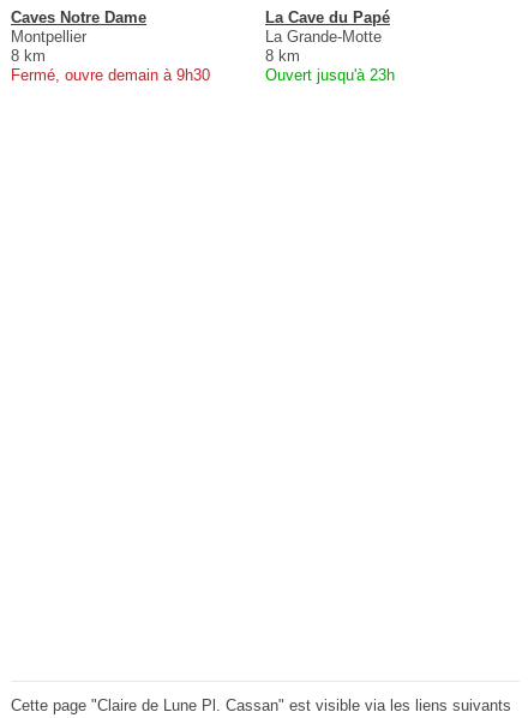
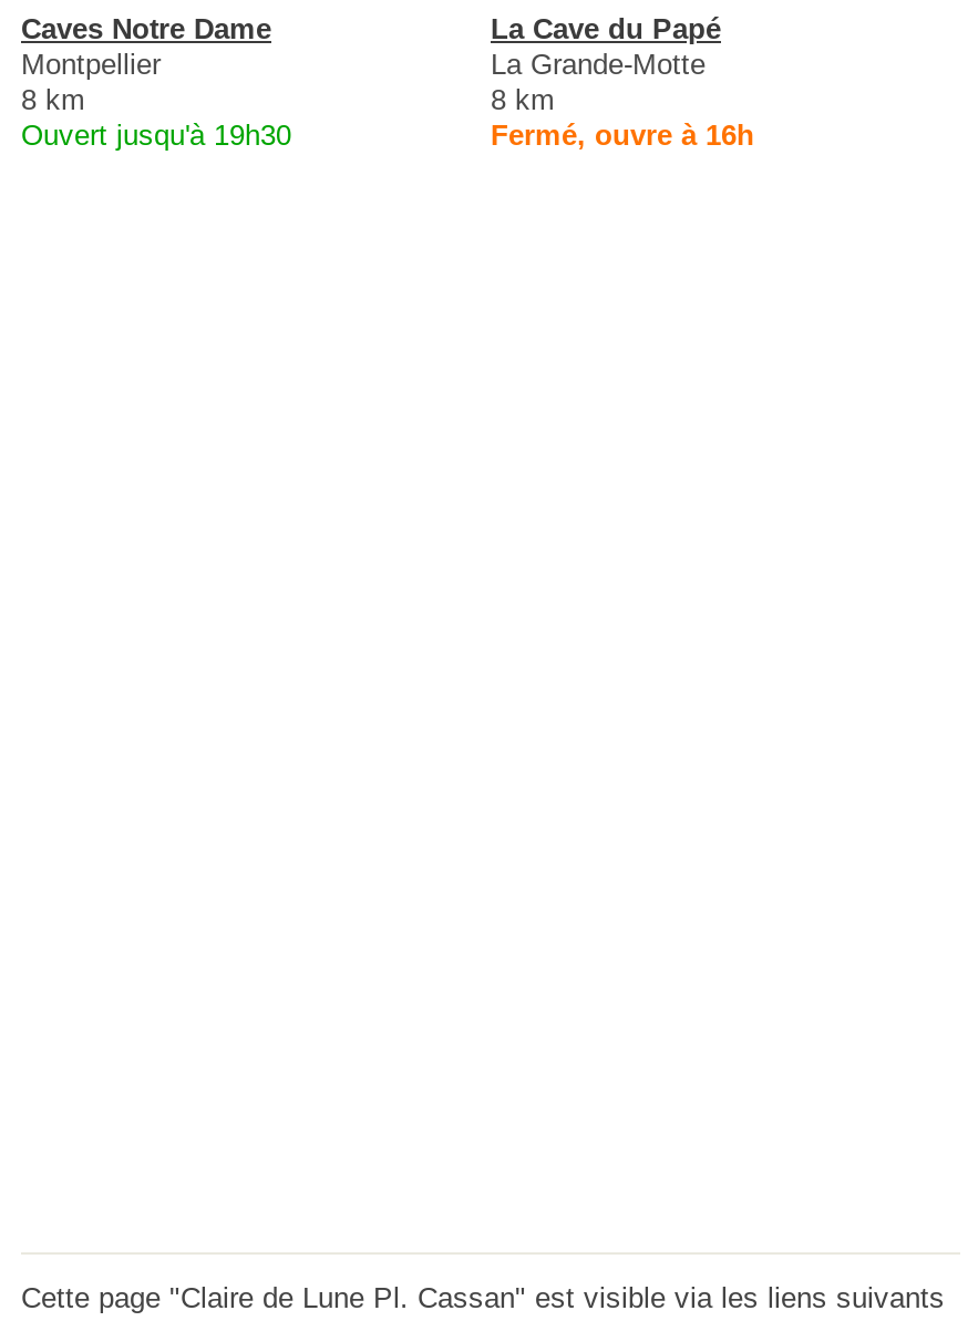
- Fermé, ouvre demain à 9h30
+ Ouvert jusqu'à 19h30

- Ouvert jusqu'à 23h
+ Fermé, ouvre à 16h
